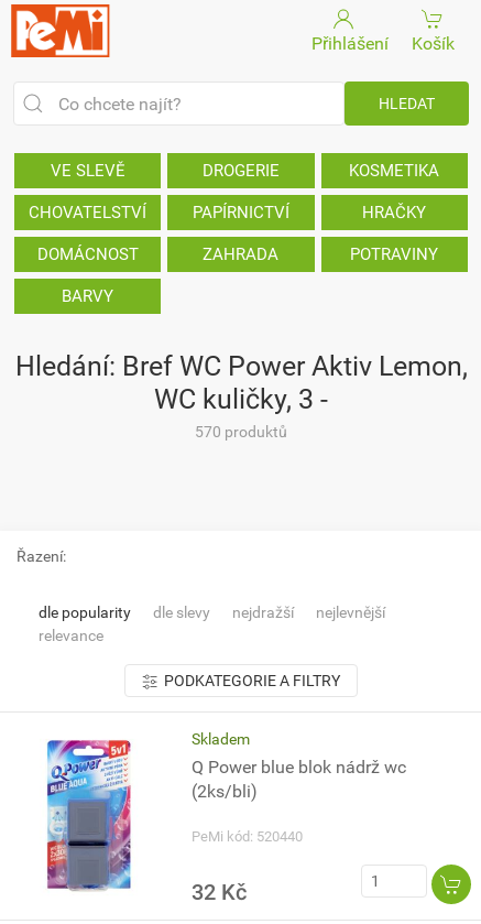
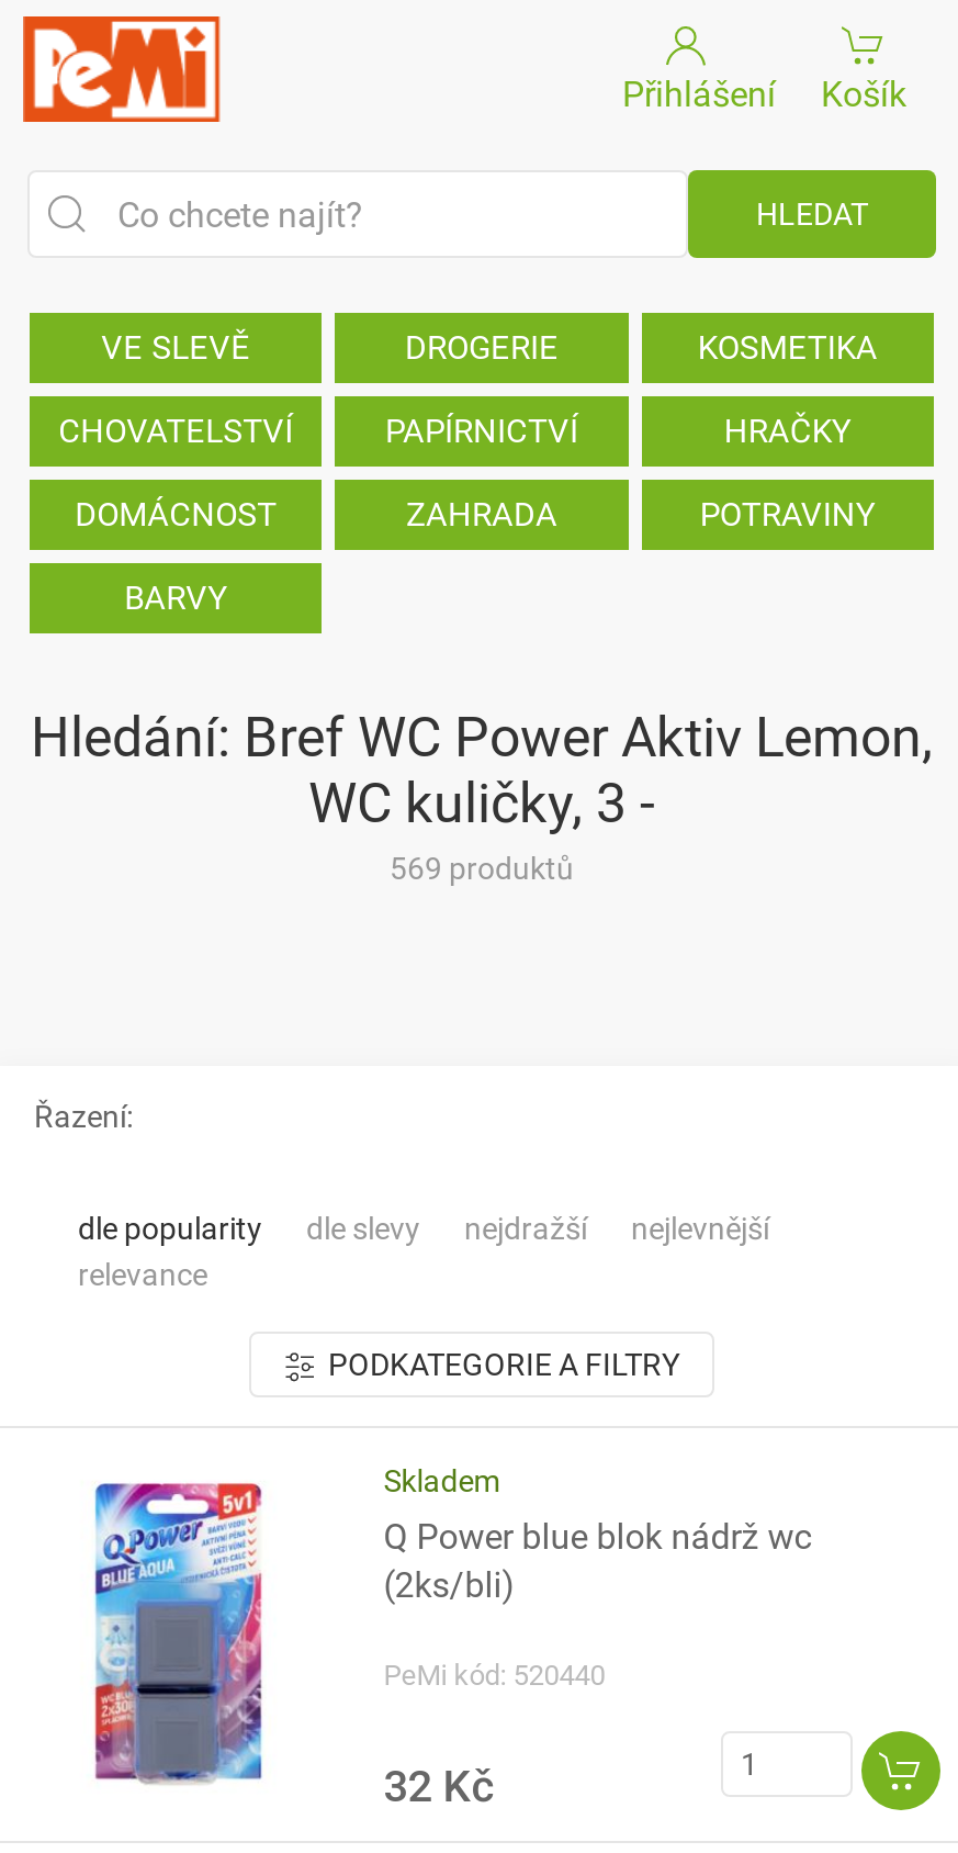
- 570 produktů
+ 569 produktů
